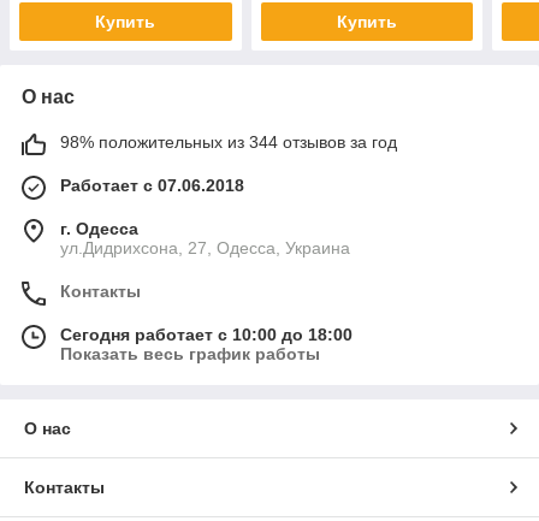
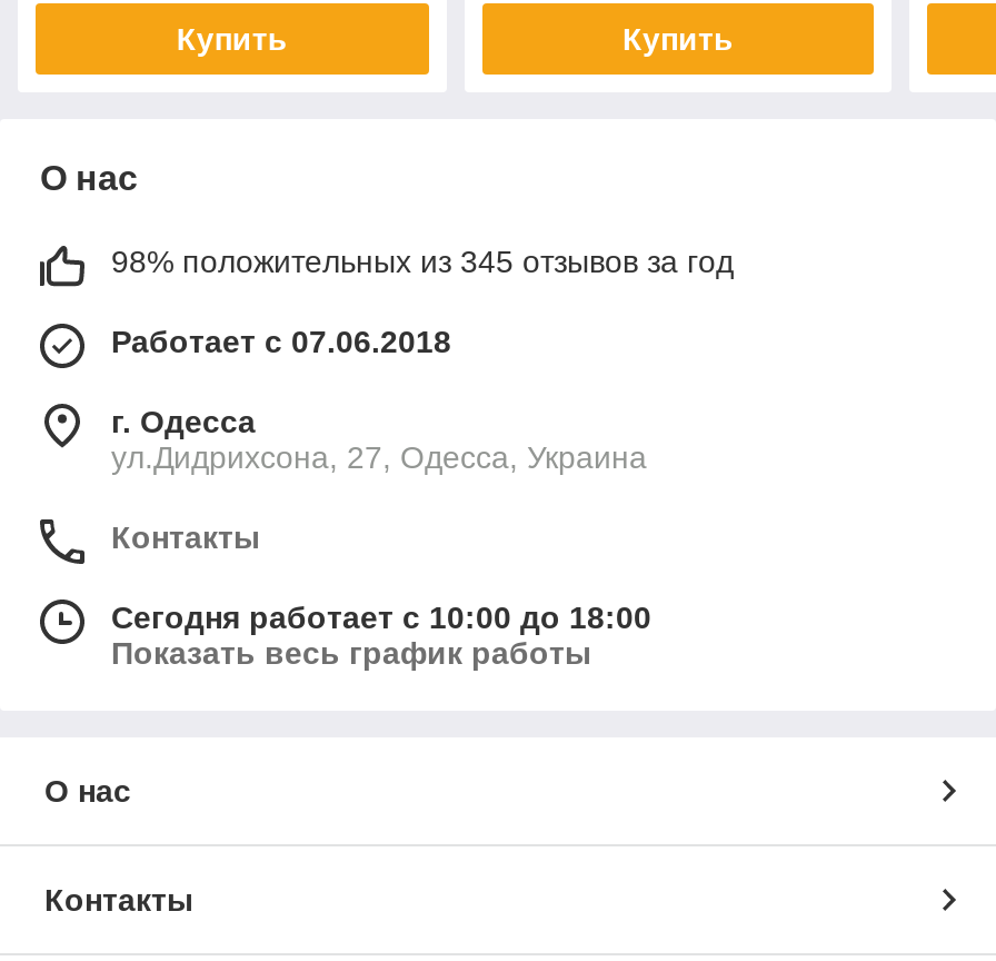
- 98% положительных из 344 отзывов за год
+ 98% положительных из 345 отзывов за год
